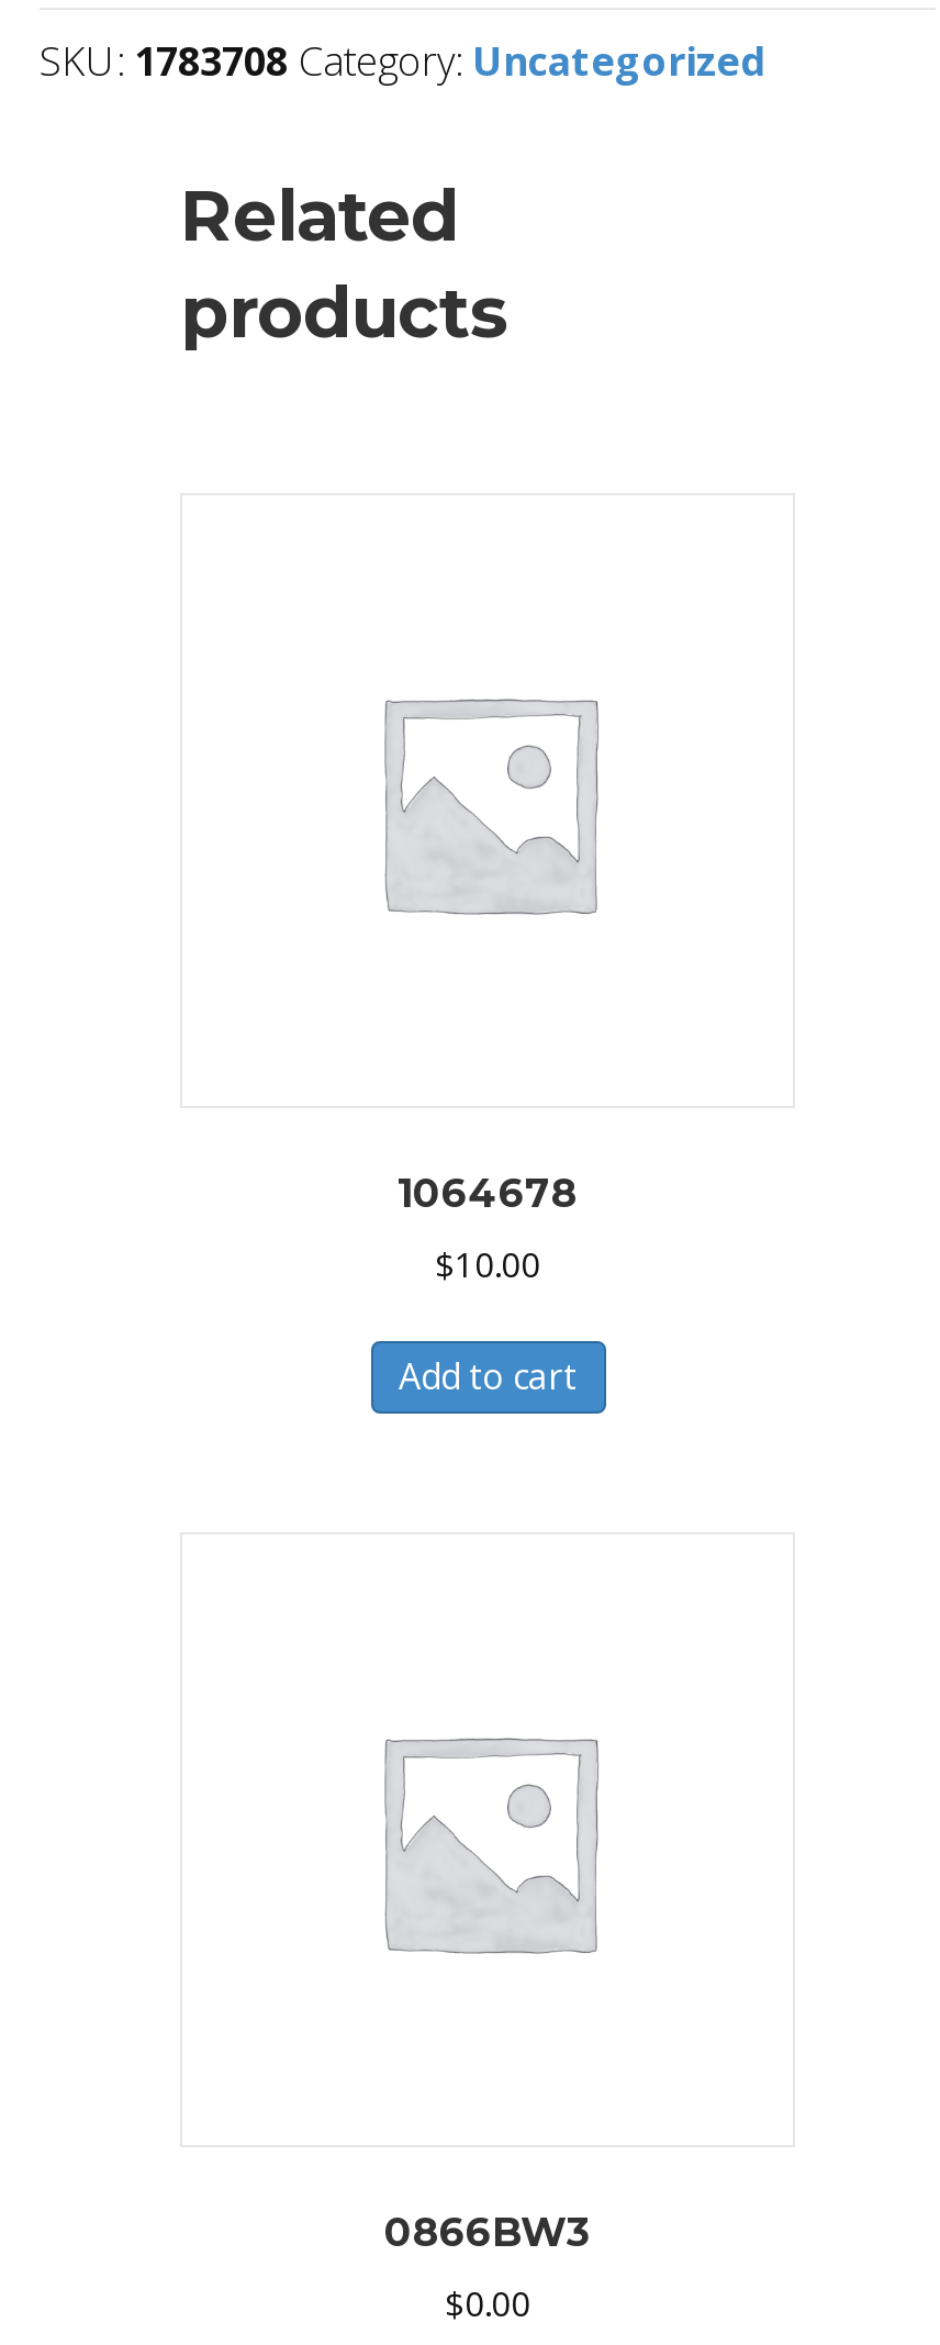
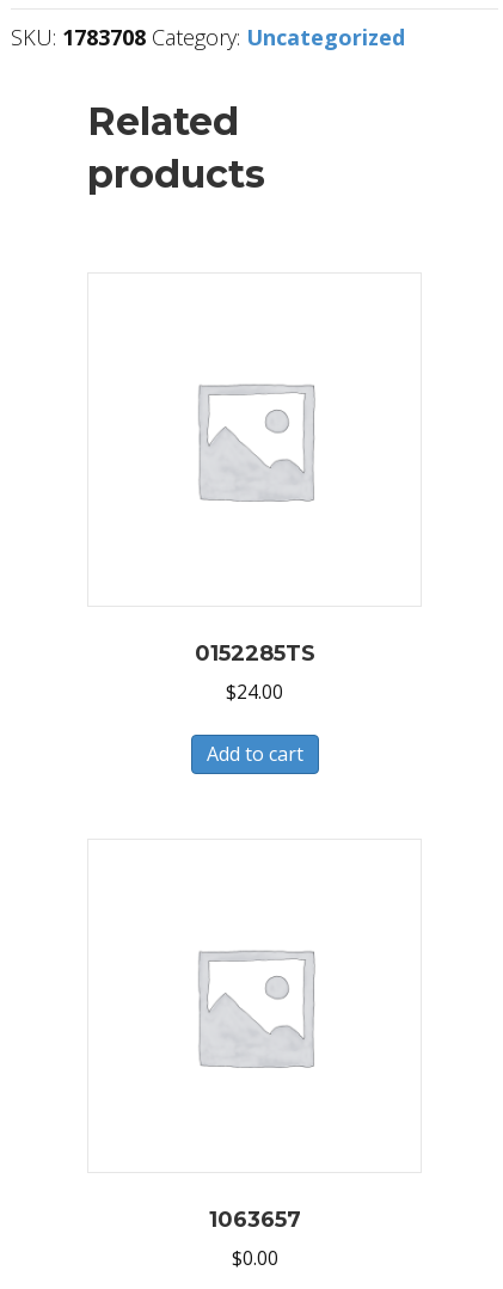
- 1064678
+ 0152285TS

- $10.00
+ $24.00

- 0866BW3
+ 1063657
